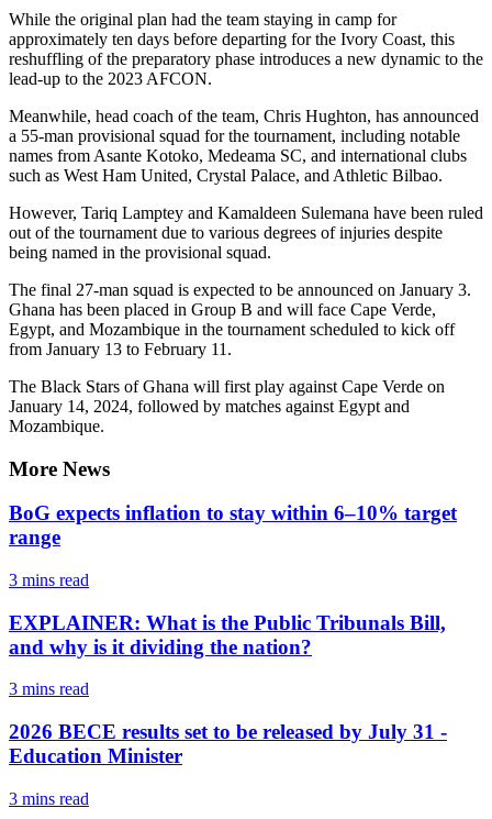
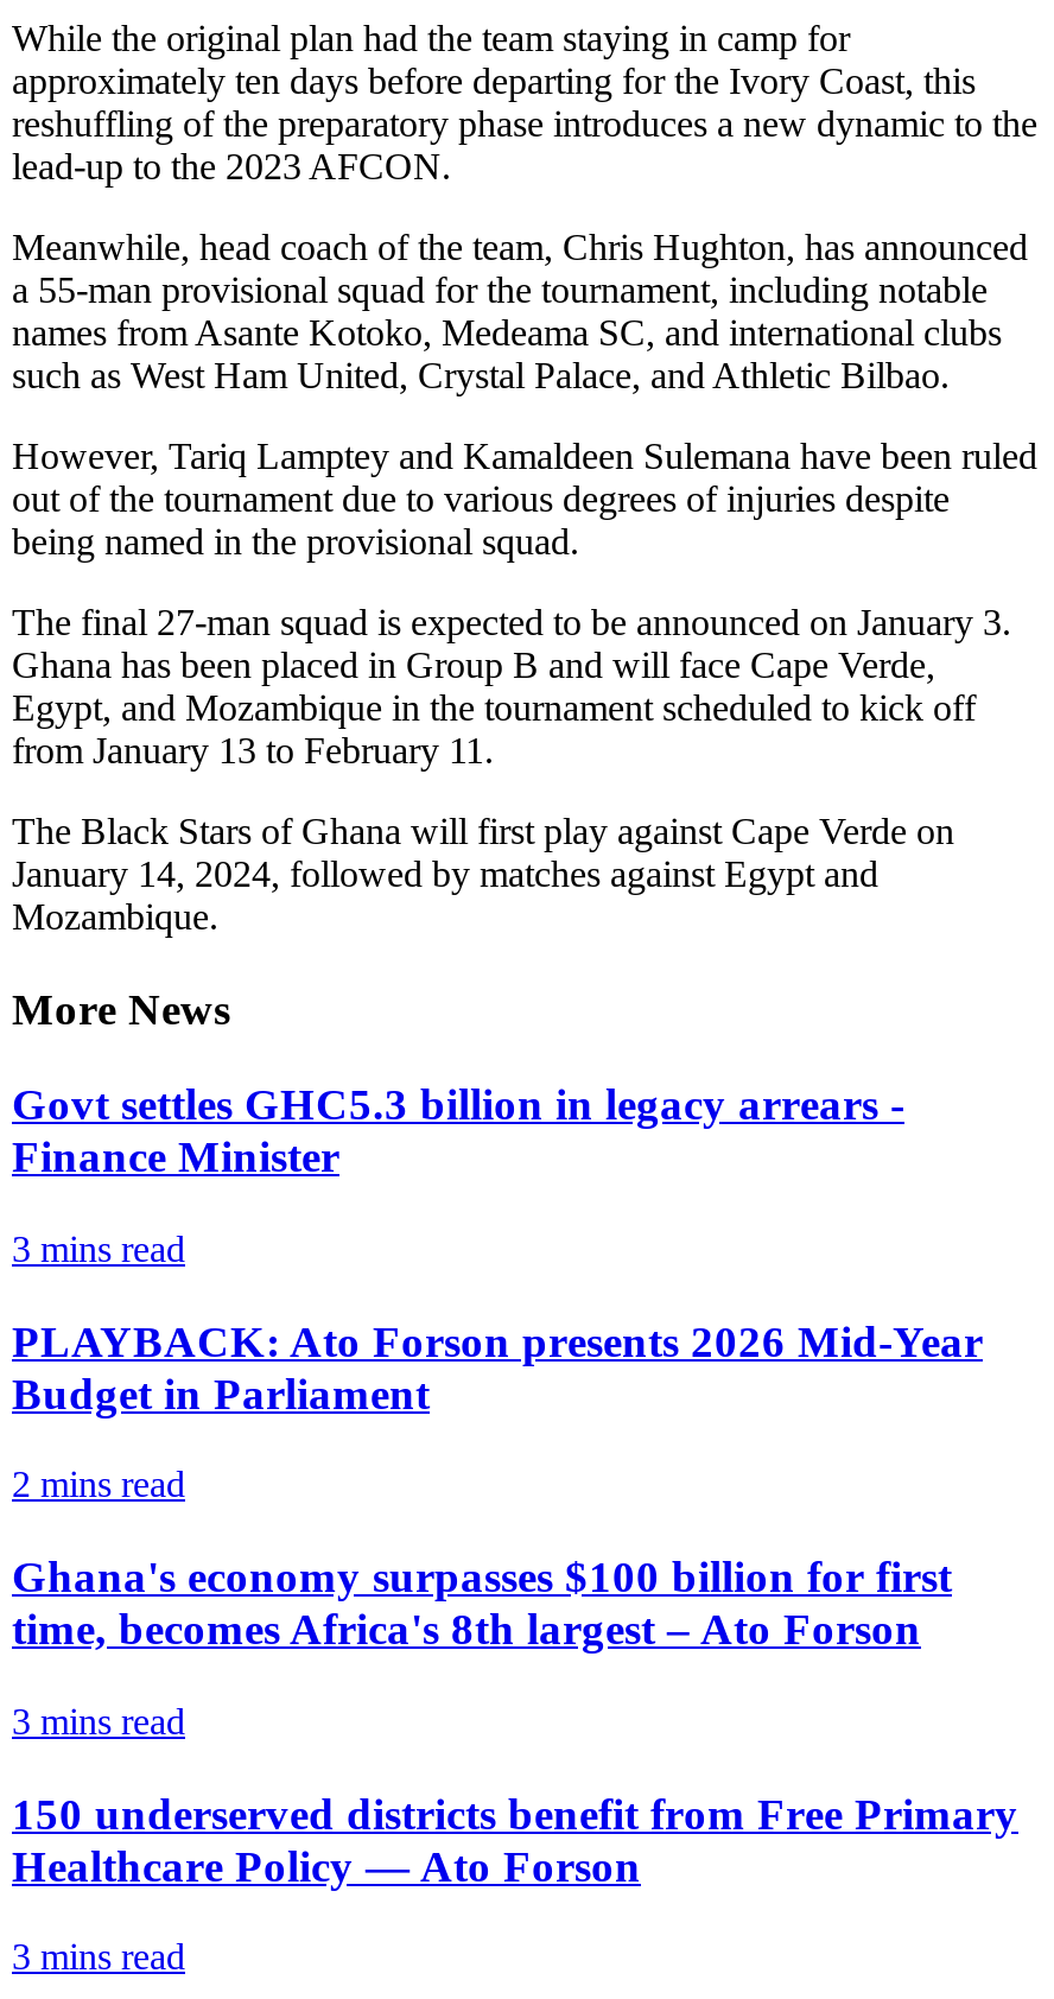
- BoG expects inflation to stay within 6–10% target
- range
+ Govt settles GHC5.3 billion in legacy arrears -
+ Finance Minister

- EXPLAINER: What is the Public Tribunals Bill,
- and why is it dividing the nation?
+ PLAYBACK: Ato Forson presents 2026 Mid-Year
+ Budget in Parliament
+ 2 mins read
+ Ghana's economy surpasses $100 billion for first
+ time, becomes Africa's 8th largest – Ato Forson

- 2026 BECE results set to be released by July 31 -
- Education Minister
+ 150 underserved districts benefit from Free Primary
+ Healthcare Policy — Ato Forson
